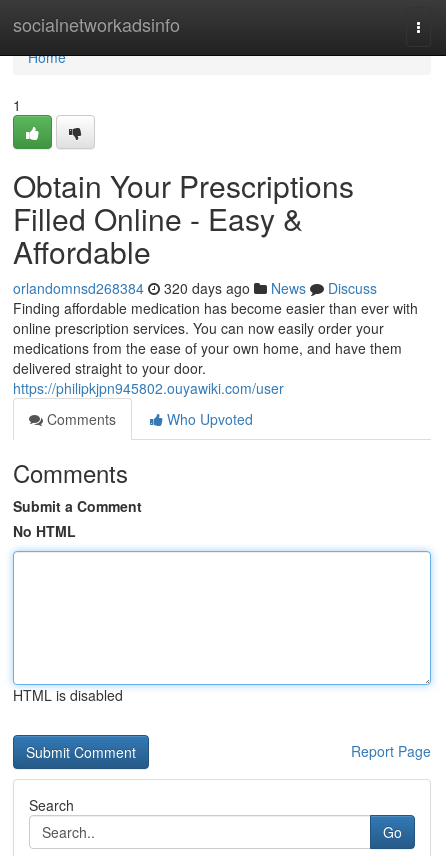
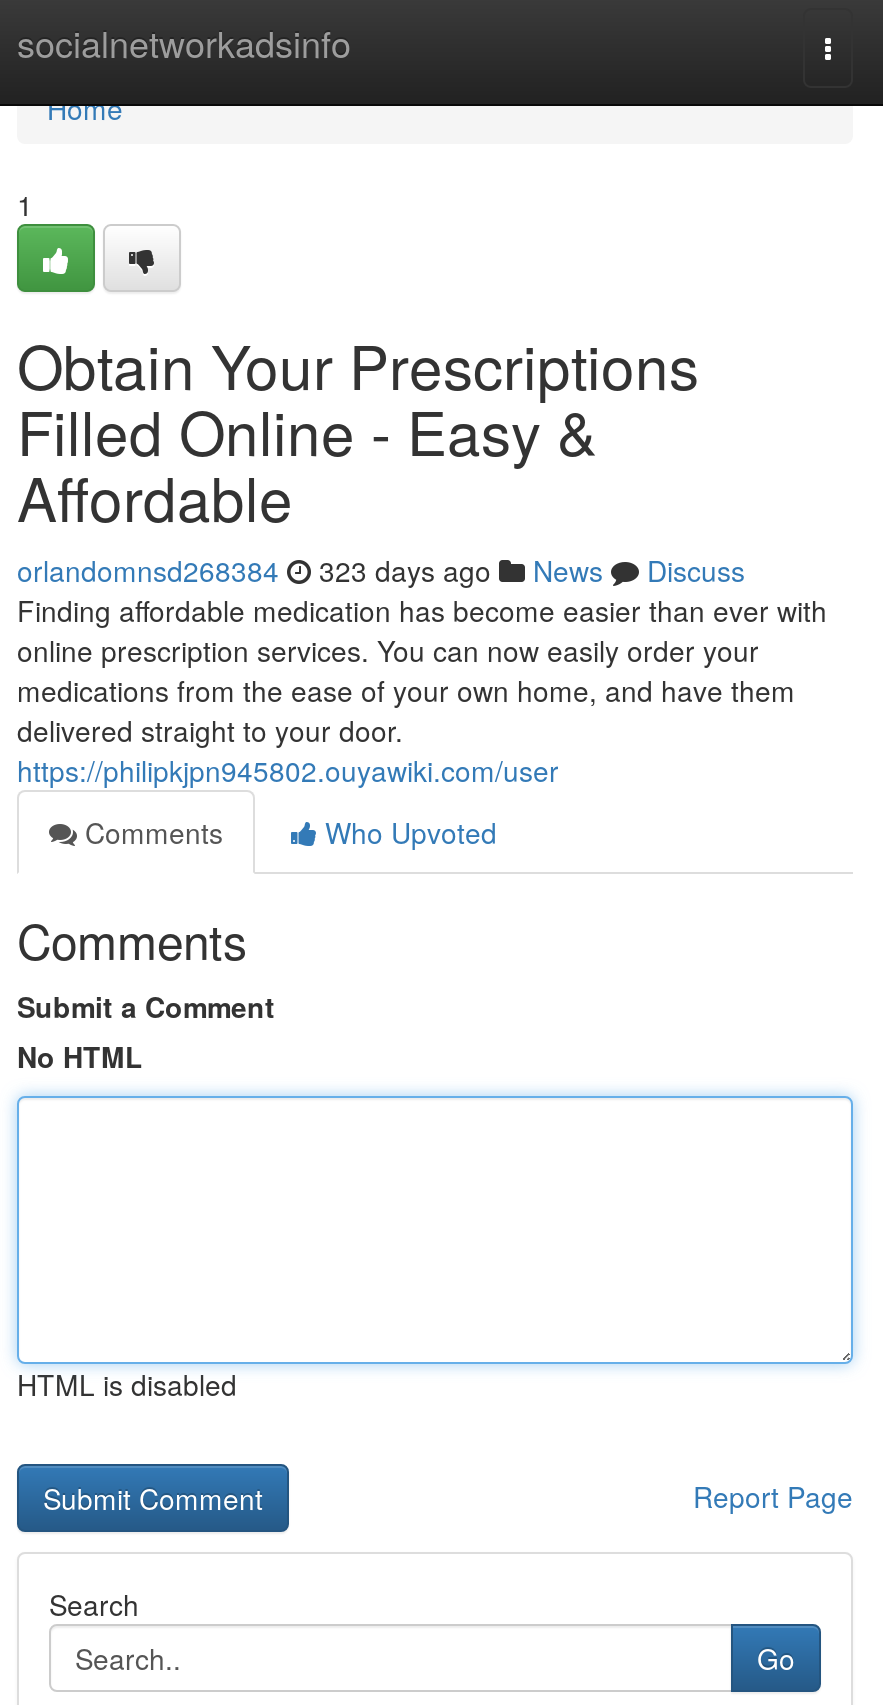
- orlandomnsd268384 320 days ago News Discuss
+ orlandomnsd268384 323 days ago News Discuss
